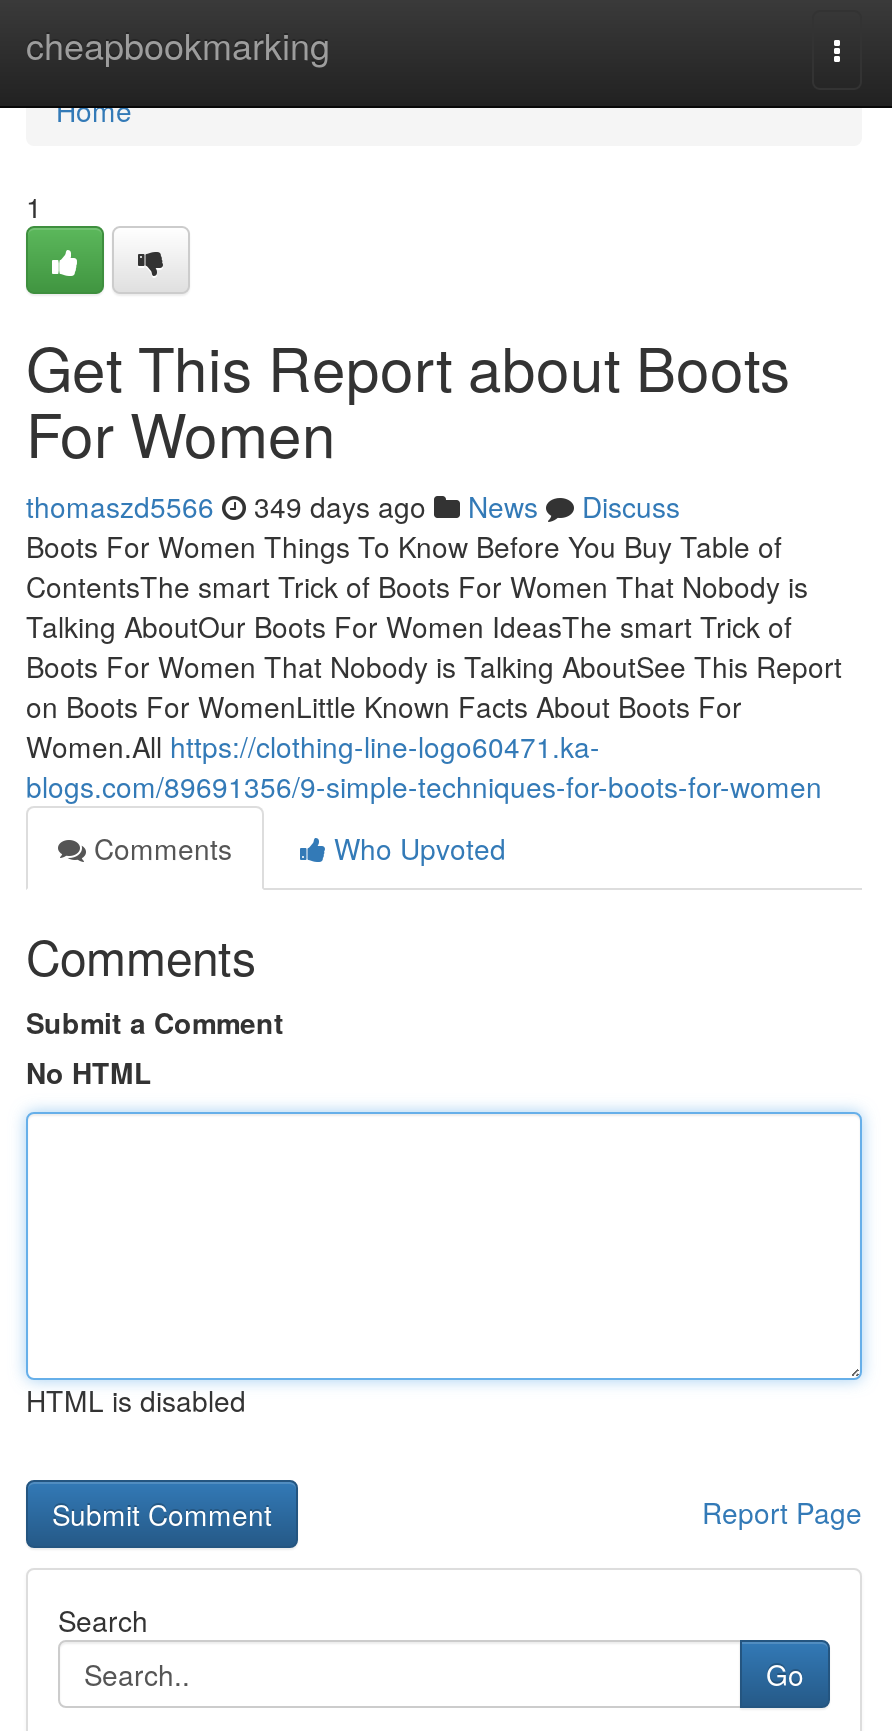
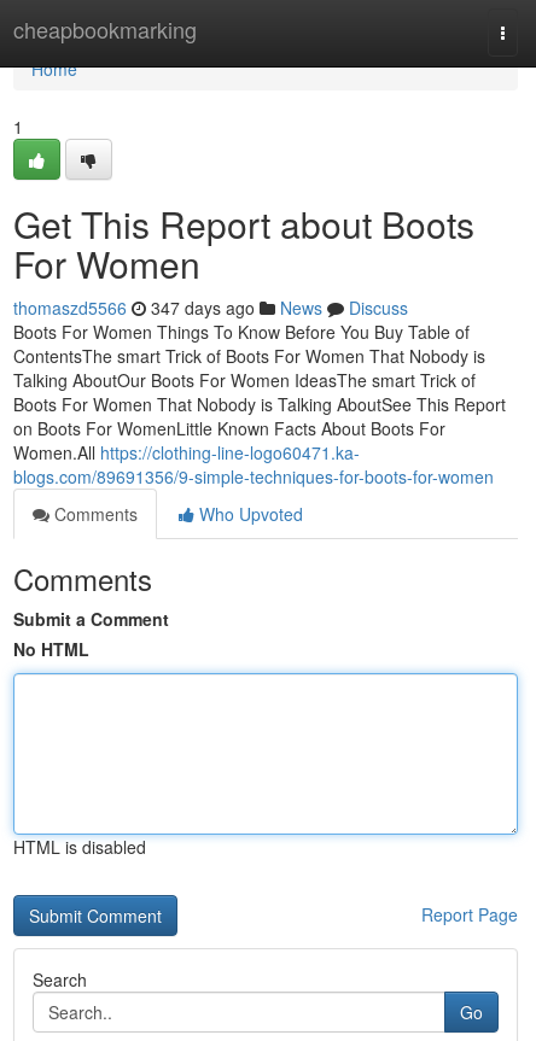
- thomaszd5566 349 days ago News Discuss
+ thomaszd5566 347 days ago News Discuss
